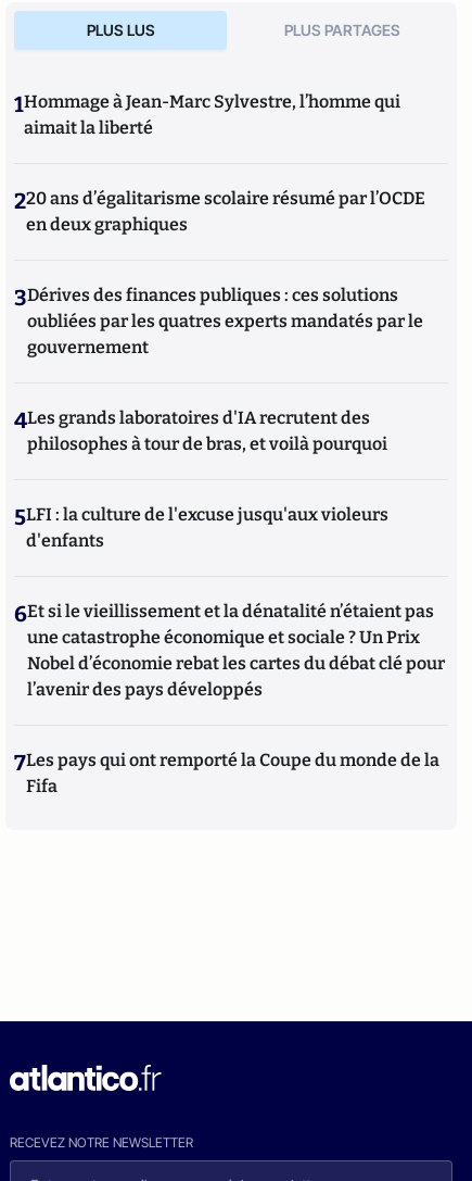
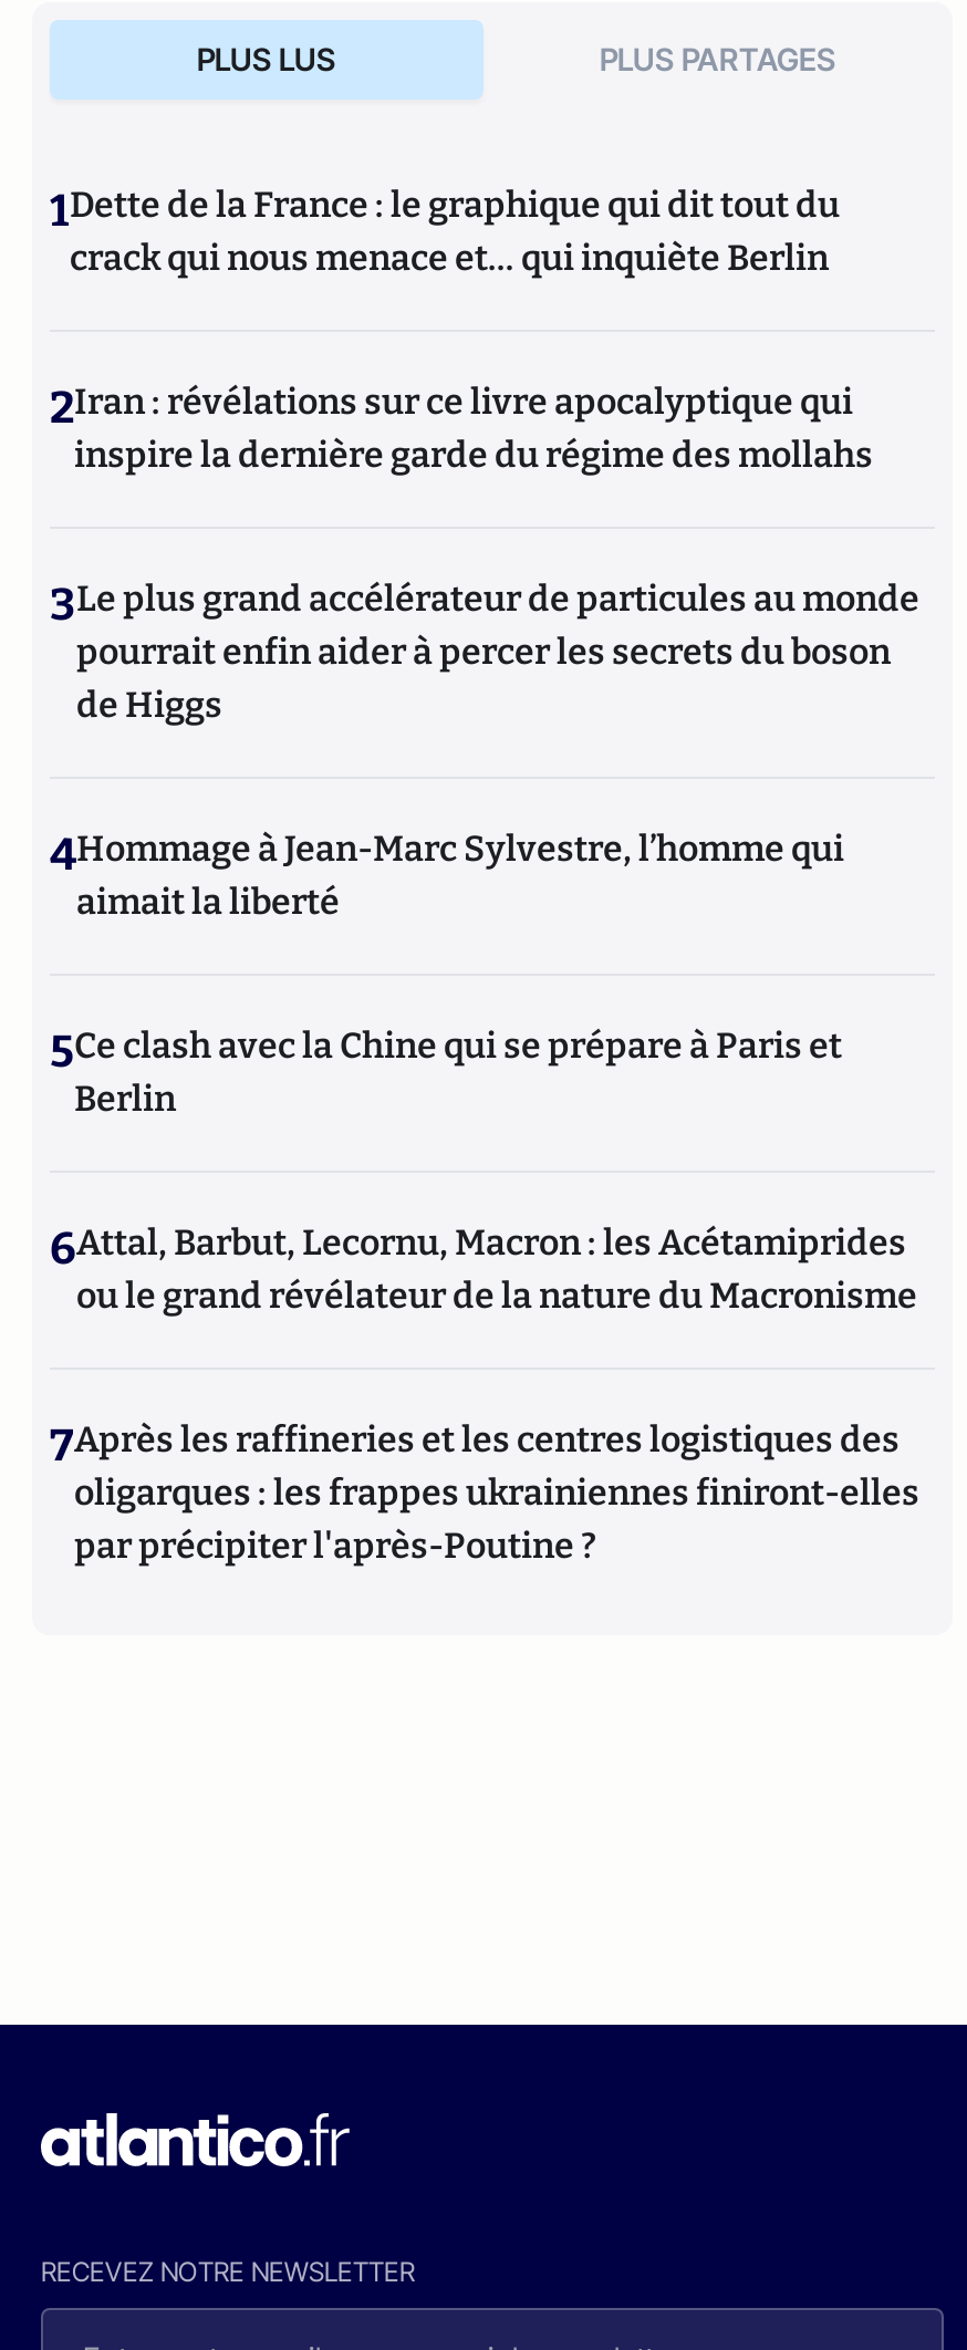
- 1Hommage à Jean-Marc Sylvestre, l’homme qui
+ 1Dette de la France : le graphique qui dit tout du
+ crack qui nous menace et… qui inquiète Berlin
+ 2Iran : révélations sur ce livre apocalyptique qui
+ inspire la dernière garde du régime des mollahs
+ 3Le plus grand accélérateur de particules au monde
+ pourrait enfin aider à percer les secrets du boson
+ de Higgs
+ 4Hommage à Jean-Marc Sylvestre, l’homme qui

moved down: aimait la liberté

- 220 ans d’égalitarisme scolaire résumé par l’OCDE
- en deux graphiques
- 3Dérives des finances publiques : ces solutions
- oubliées par les quatres experts mandatés par le
- gouvernement
- 4Les grands laboratoires d'IA recrutent des
- philosophes à tour de bras, et voilà pourquoi
- 5LFI : la culture de l'excuse jusqu'aux violeurs
- d'enfants
- 6Et si le vieillissement et la dénatalité n’étaient pas
- une catastrophe économique et sociale ? Un Prix
- Nobel d’économie rebat les cartes du débat clé pour
- l’avenir des pays développés
- 7Les pays qui ont remporté la Coupe du monde de la
- Fifa
+ 5Ce clash avec la Chine qui se prépare à Paris et
+ Berlin
+ 6Attal, Barbut, Lecornu, Macron : les Acétamiprides
+ ou le grand révélateur de la nature du Macronisme
+ 7Après les raffineries et les centres logistiques des
+ oligarques : les frappes ukrainiennes finiront-elles
+ par précipiter l'après-Poutine ?
